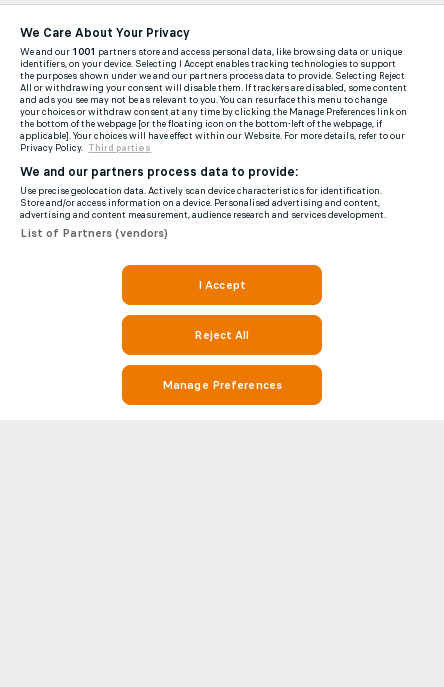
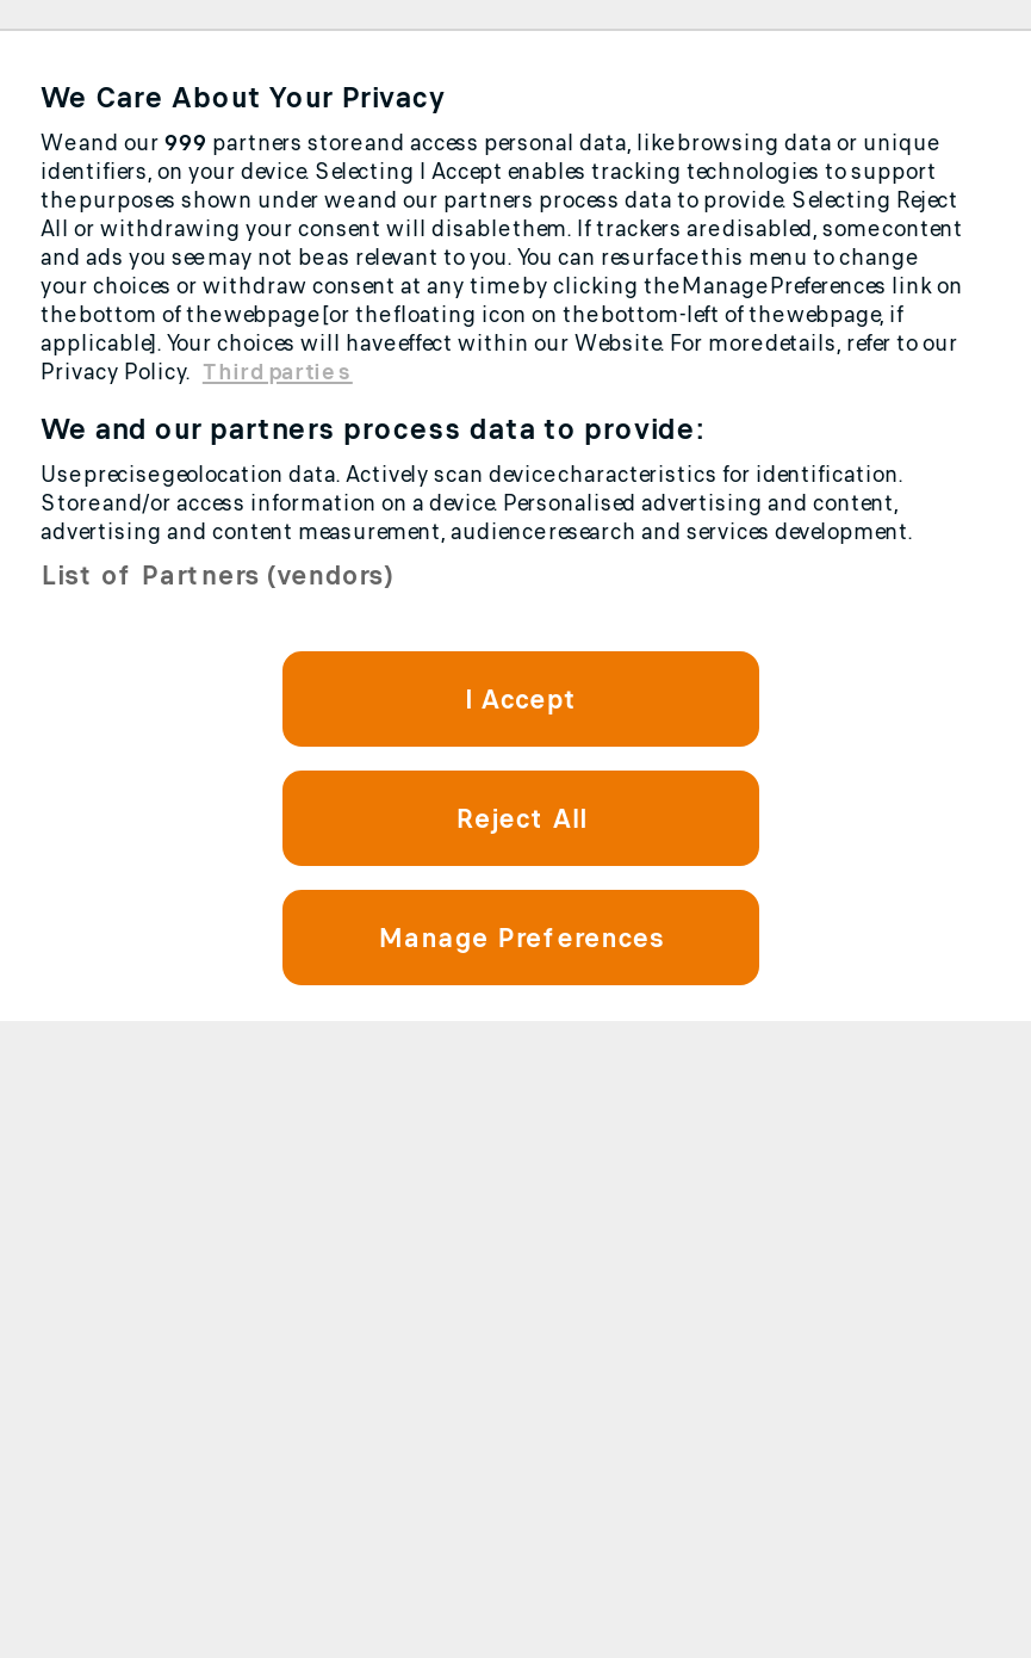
- We and our 1001 partners store and access personal data, like browsing data or unique
+ We and our 999 partners store and access personal data, like browsing data or unique
